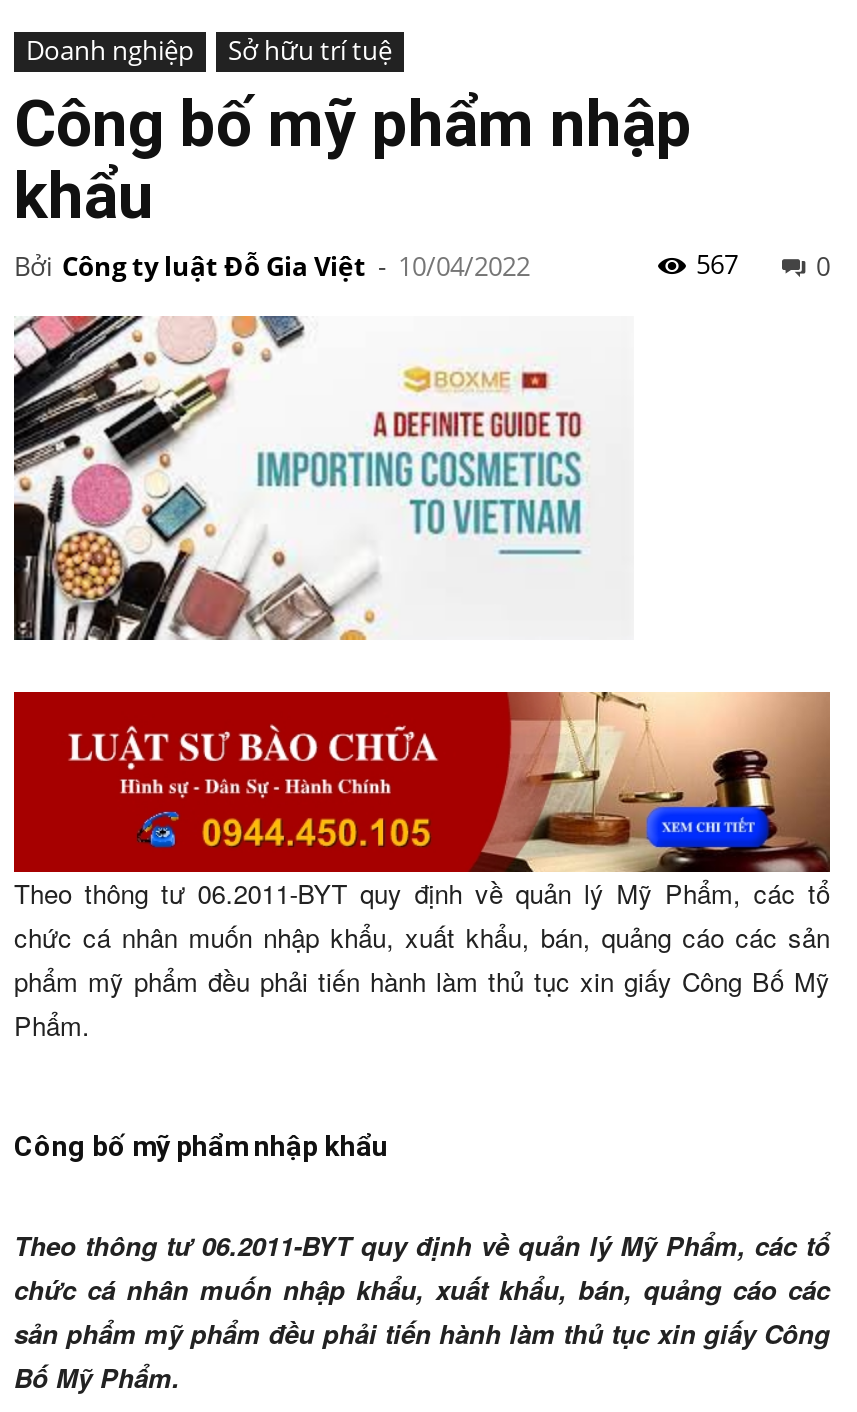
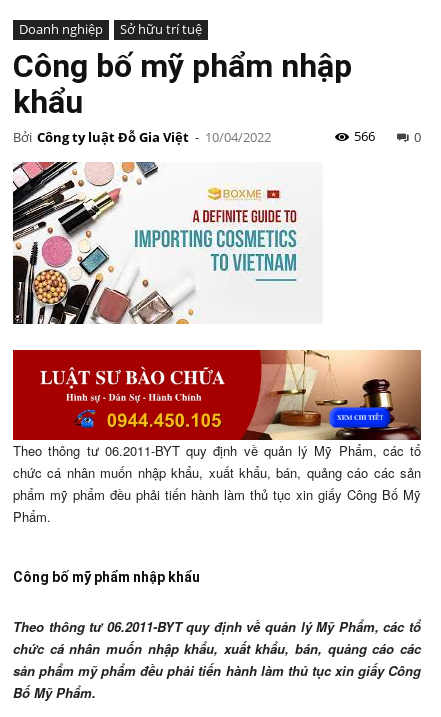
- 567
+ 566
